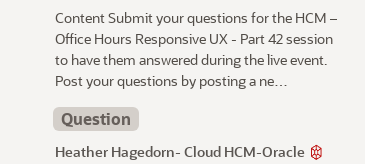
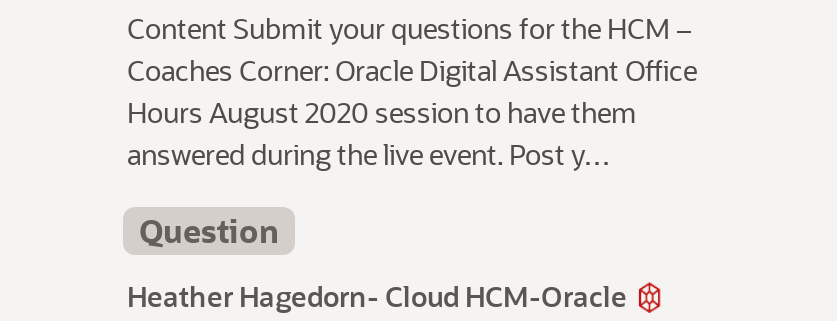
- Office Hours Responsive UX - Part 42 session
- to have them answered during the live event.
- Post your questions by posting a ne…
+ Coaches Corner: Oracle Digital Assistant Office
+ Hours August 2020 session to have them
+ answered during the live event. Post y…
